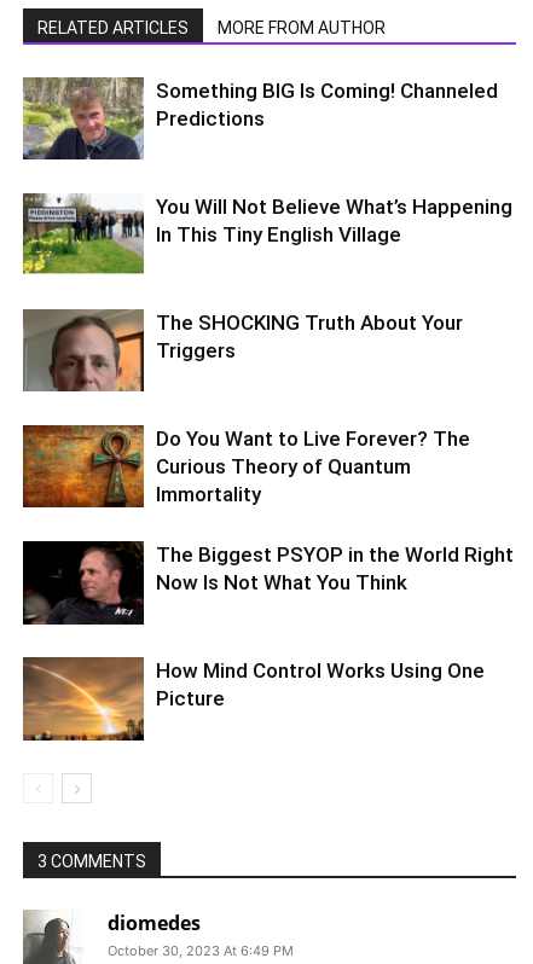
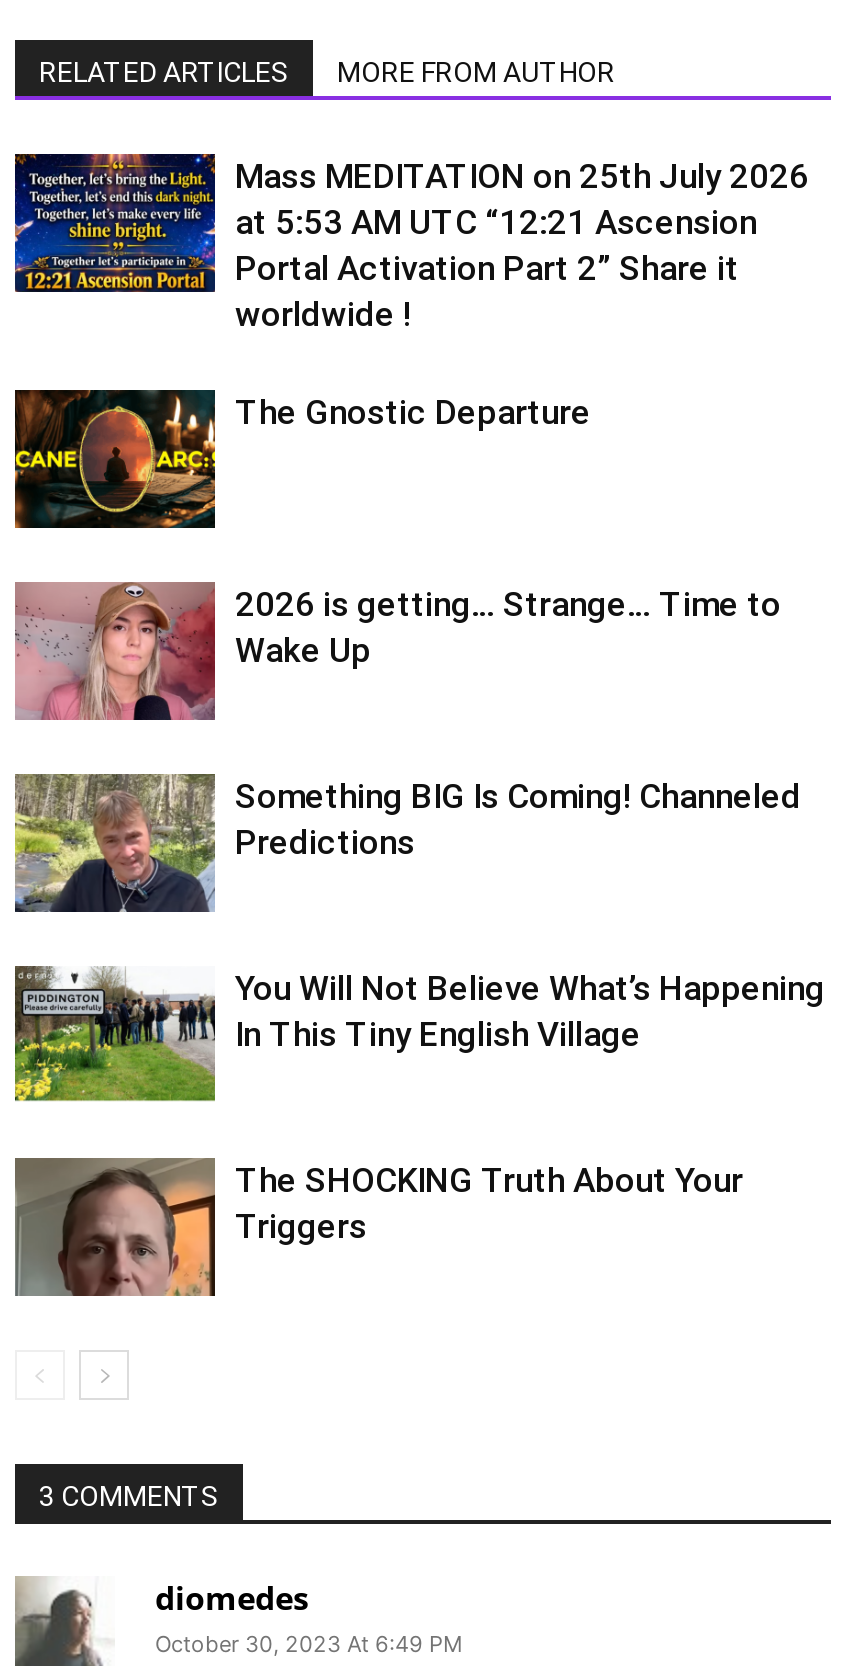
+ [image]
+ Mass MEDITATION on 25th July 2026
+ at 5:53 AM UTC “12:21 Ascension
+ Portal Activation Part 2” Share it
+ worldwide !
+ The Gnostic Departure

+ [image]
+ 2026 is getting… Strange… Time to
+ Wake Up

+ [image]

moved down: [image] | Something BIG Is Coming! Channeled | Predictions | You Will Not Believe What’s Happening | In This Tiny English Village | The SHOCKING Truth About Your | Triggers

- [image]
- Do You Want to Live Forever? The
- Curious Theory of Quantum
- Immortality
- The Biggest PSYOP in the World Right
- Now Is Not What You Think

- [image]
- How Mind Control Works Using One
- Picture

- [image]
